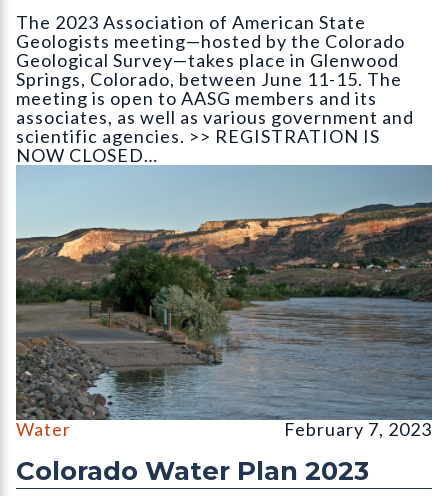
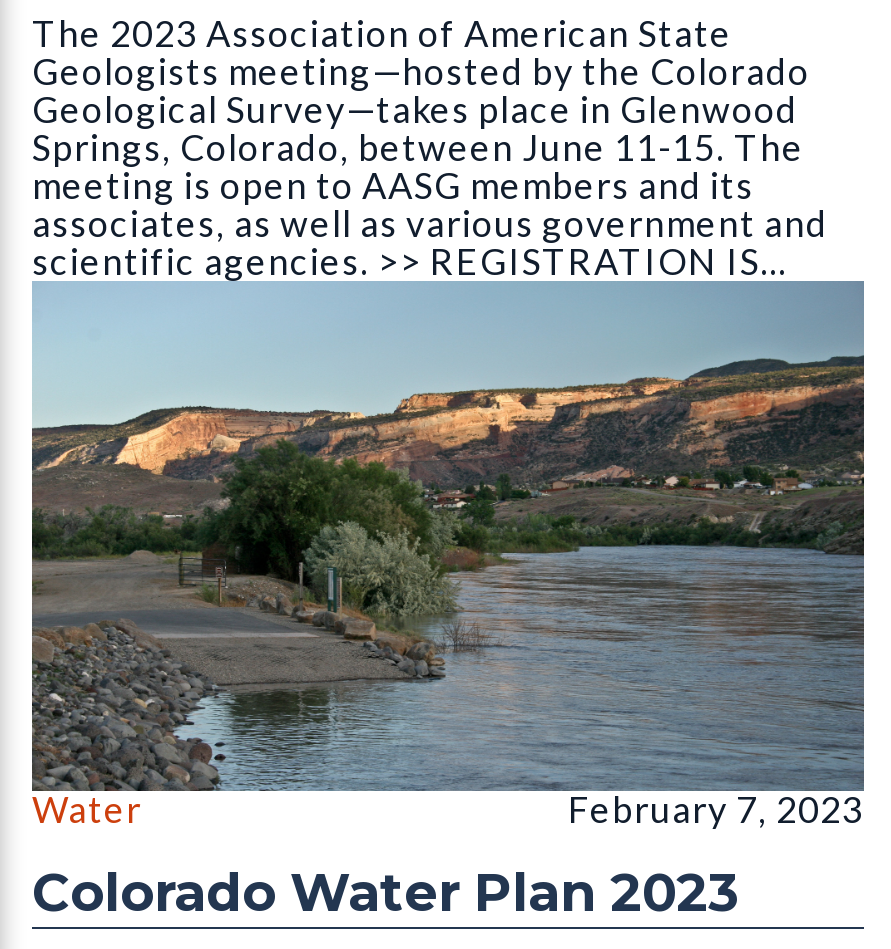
- scientific agencies. >> REGISTRATION IS
- NOW CLOSED…
+ scientific agencies. >> REGISTRATION IS…
